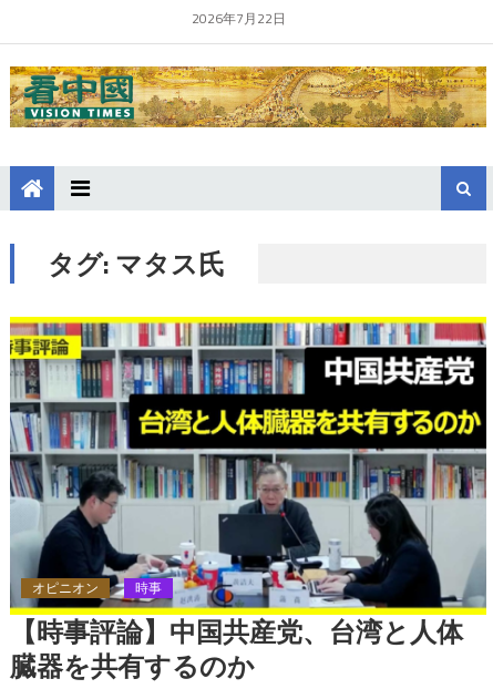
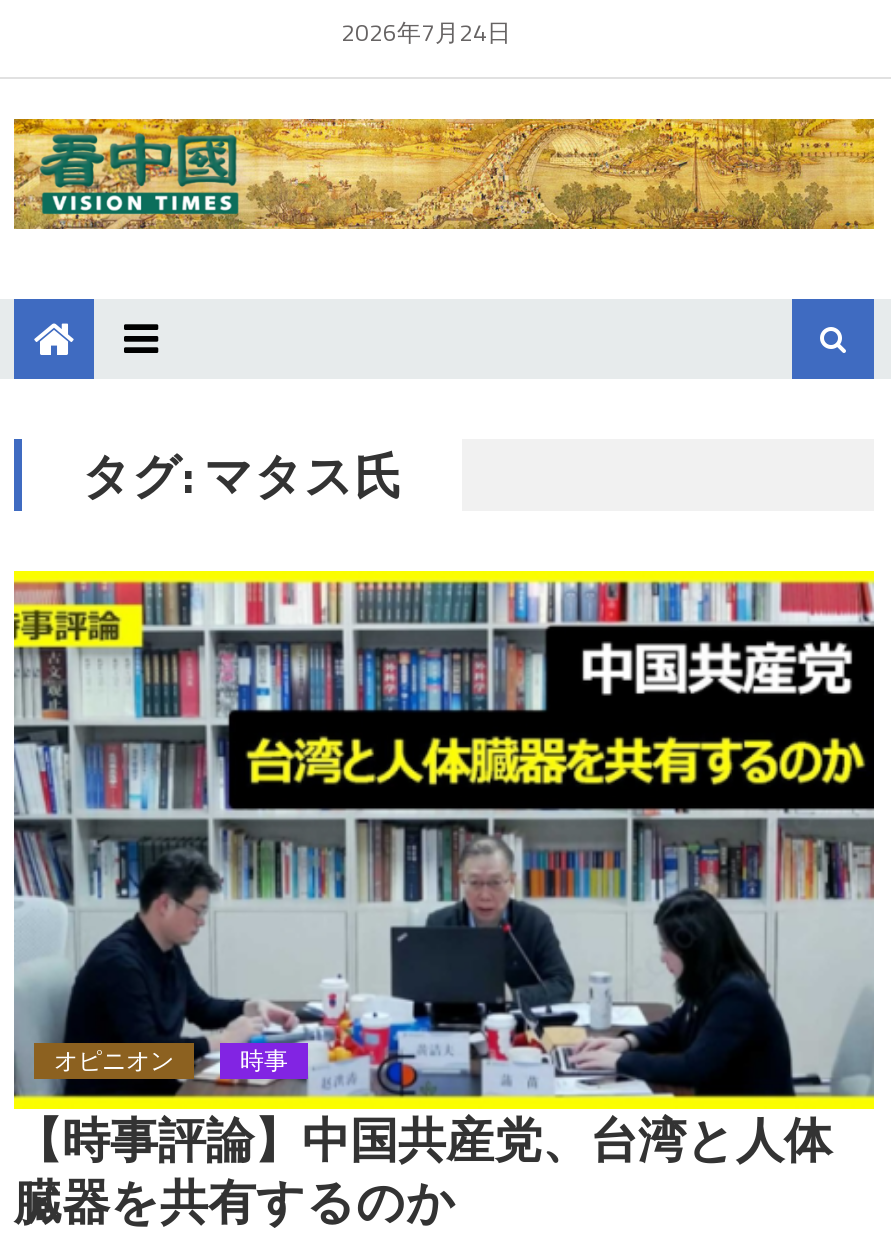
- 2026年7月22日
+ 2026年7月24日
